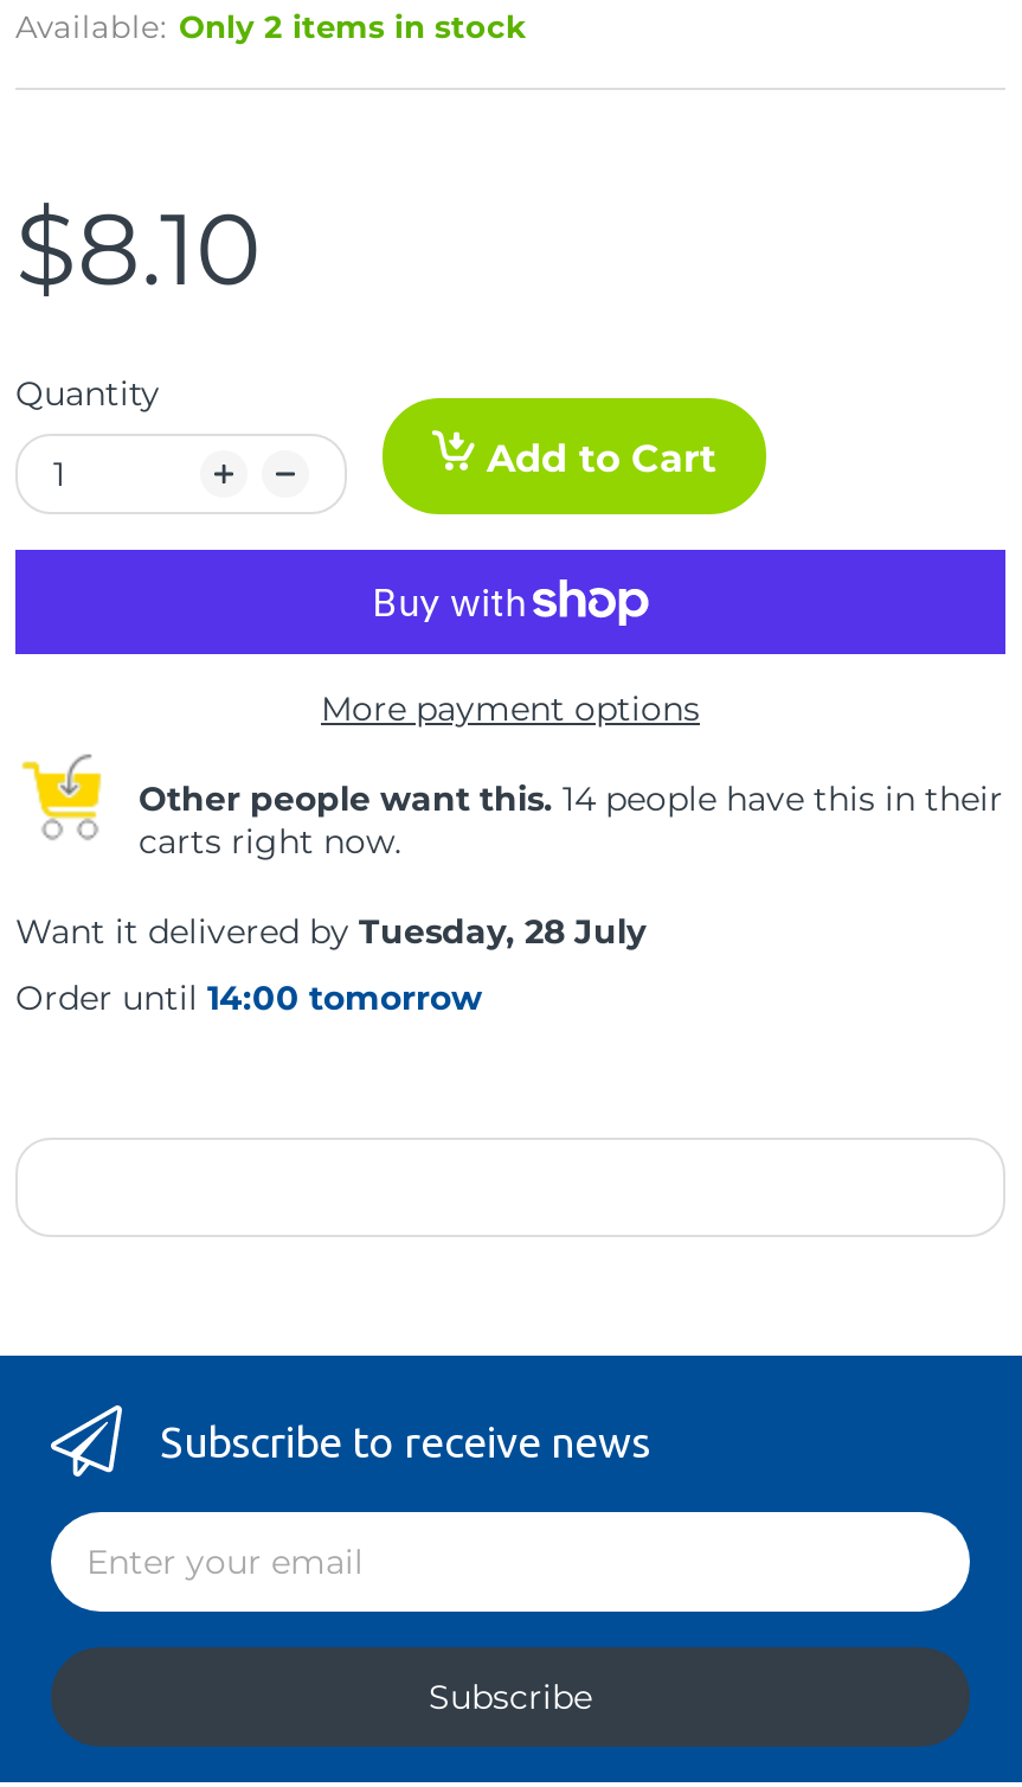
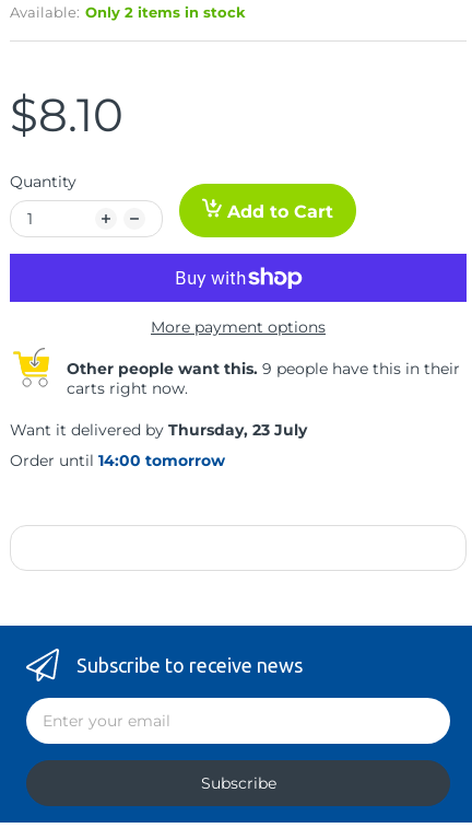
- Other people want this. 14 people have this in their
+ Other people want this. 9 people have this in their

- Want it delivered by Tuesday, 28 July
+ Want it delivered by Thursday, 23 July
